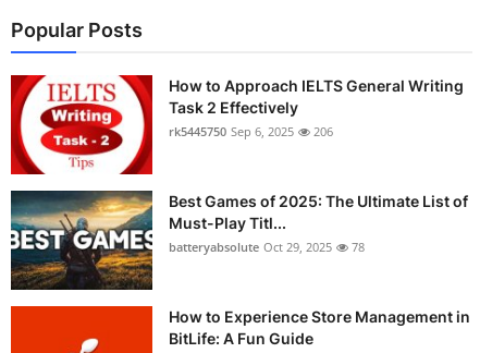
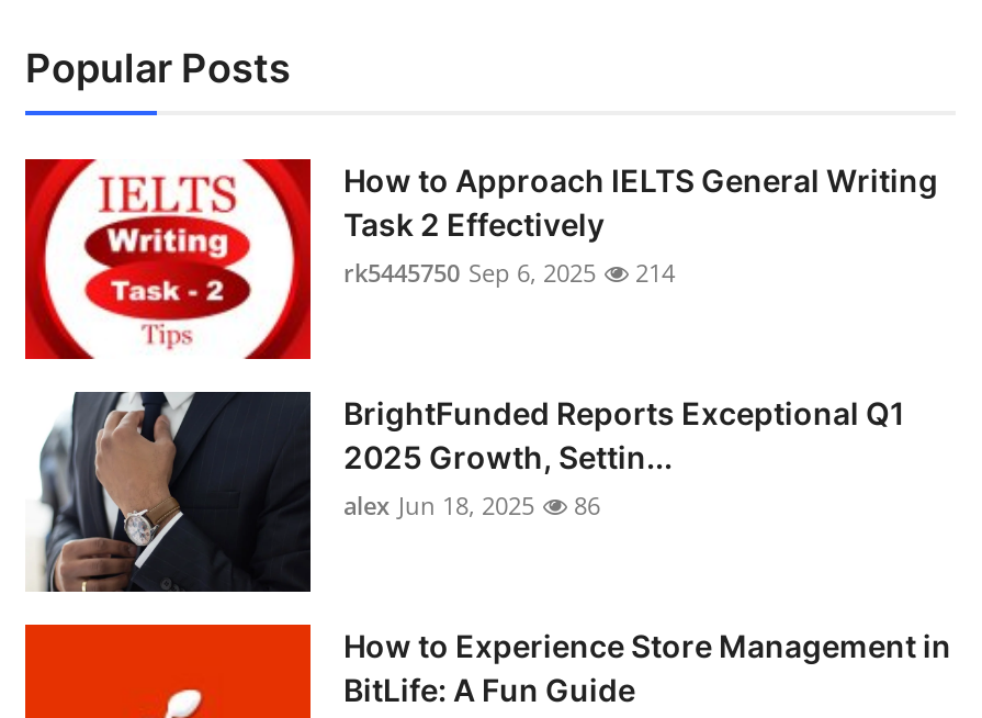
- rk5445750 Sep 6, 2025 206
+ rk5445750 Sep 6, 2025 214

- [image]
- Best Games of 2025: The Ultimate List of
- Must-Play Titl...
- batteryabsolute Oct 29, 2025
- 78
+ [image]
+ BrightFunded Reports Exceptional Q1
+ 2025 Growth, Settin...
+ alex Jun 18, 2025
+ 86
